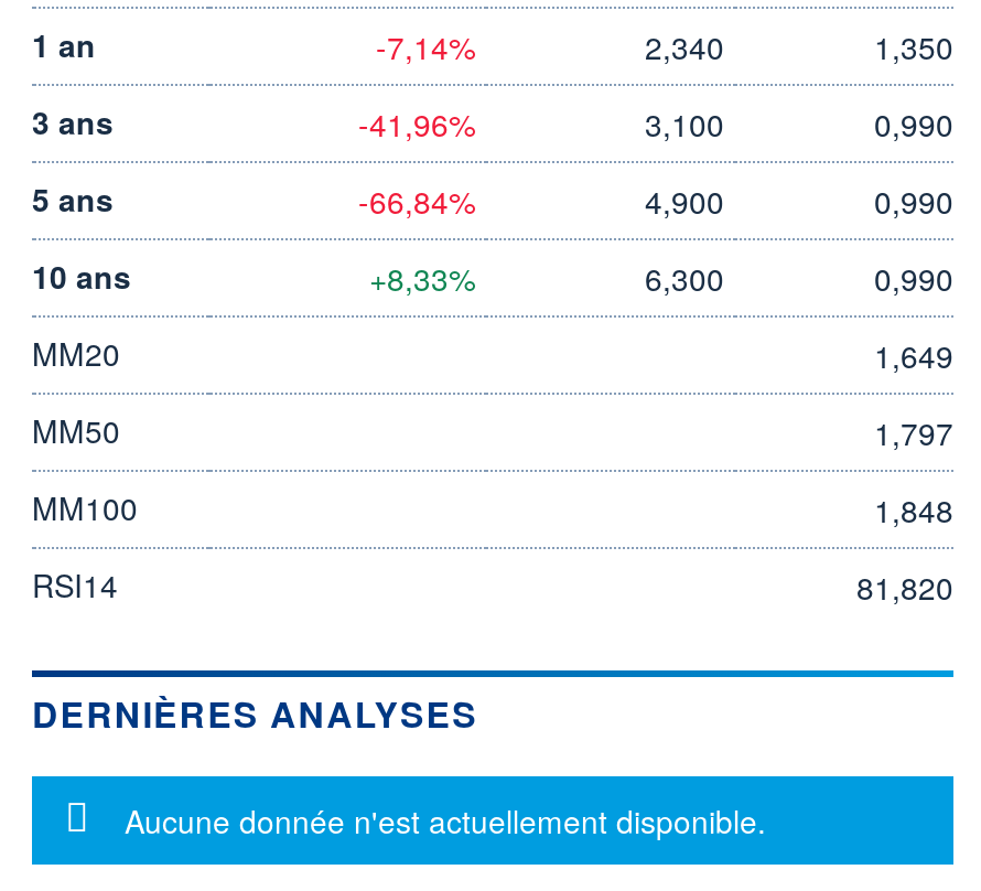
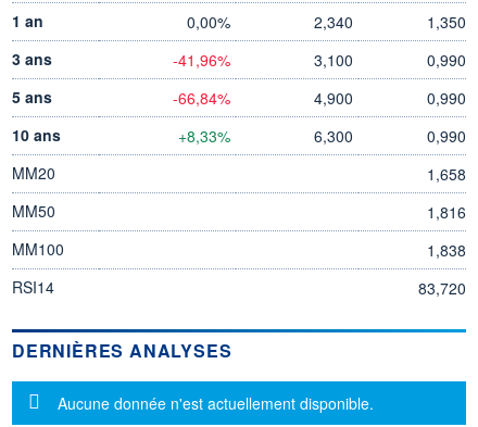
- -7,14%
+ 0,00%

- 1,649
+ 1,658

- 1,797
+ 1,816

- 1,848
+ 1,838

- 81,820
+ 83,720
